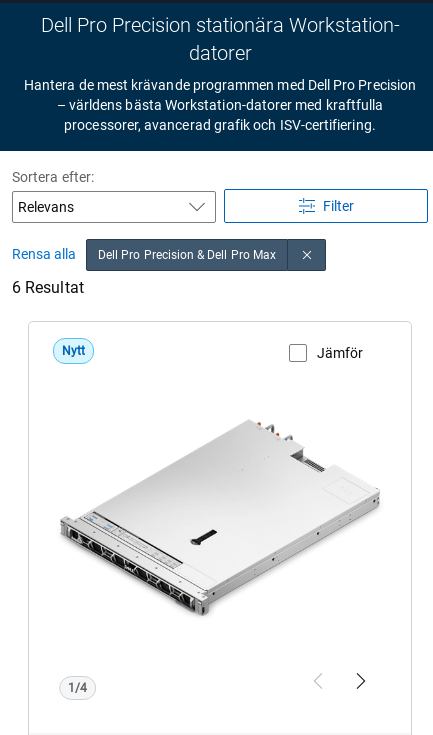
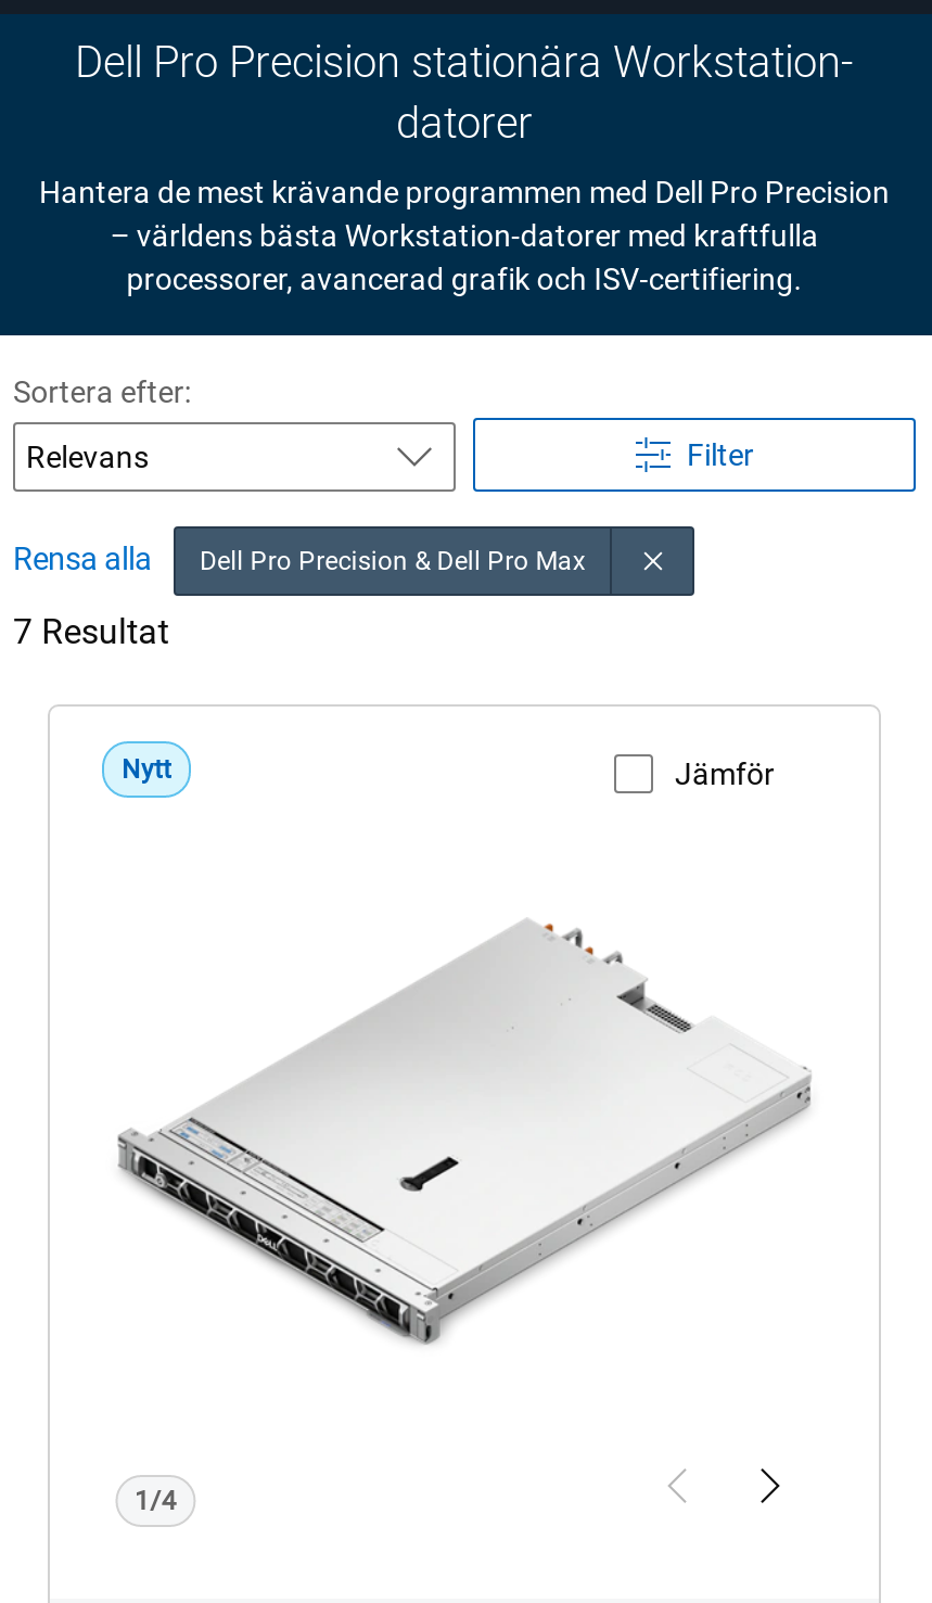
- 6 Resultat
+ 7 Resultat
